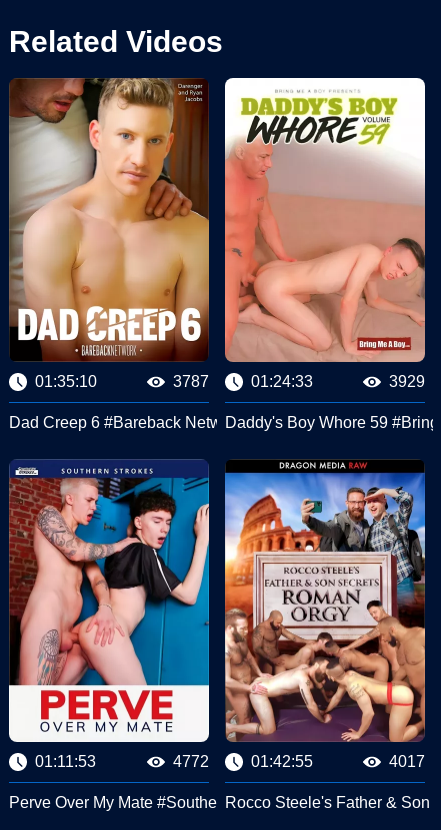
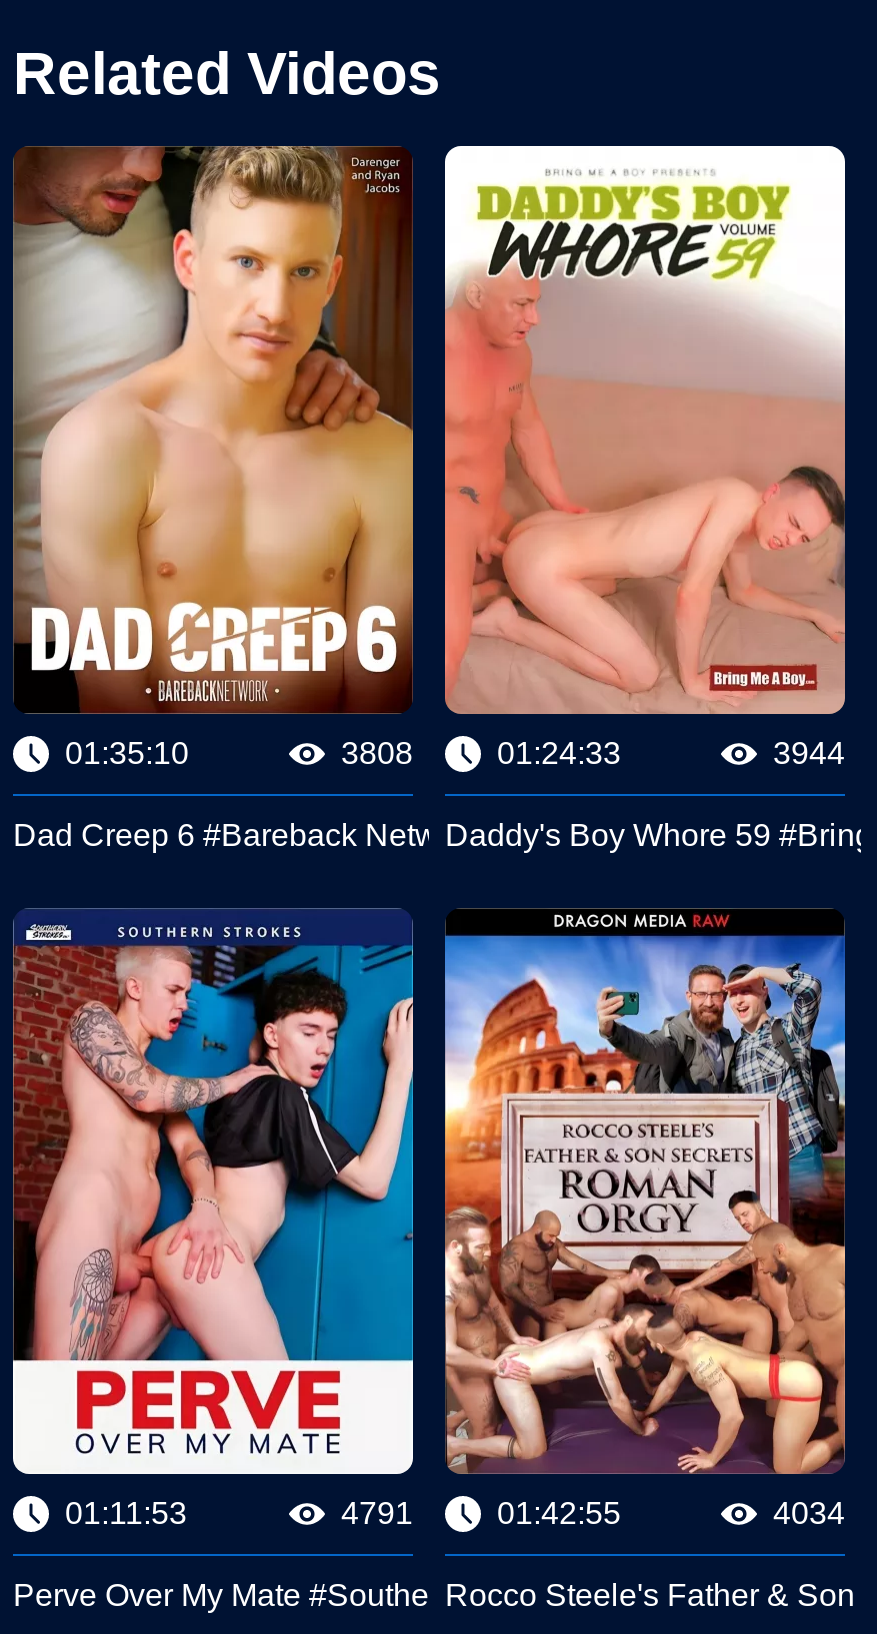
- 3787
+ 3808

- 3929
+ 3944

- 4772
+ 4791

- 4017
+ 4034
